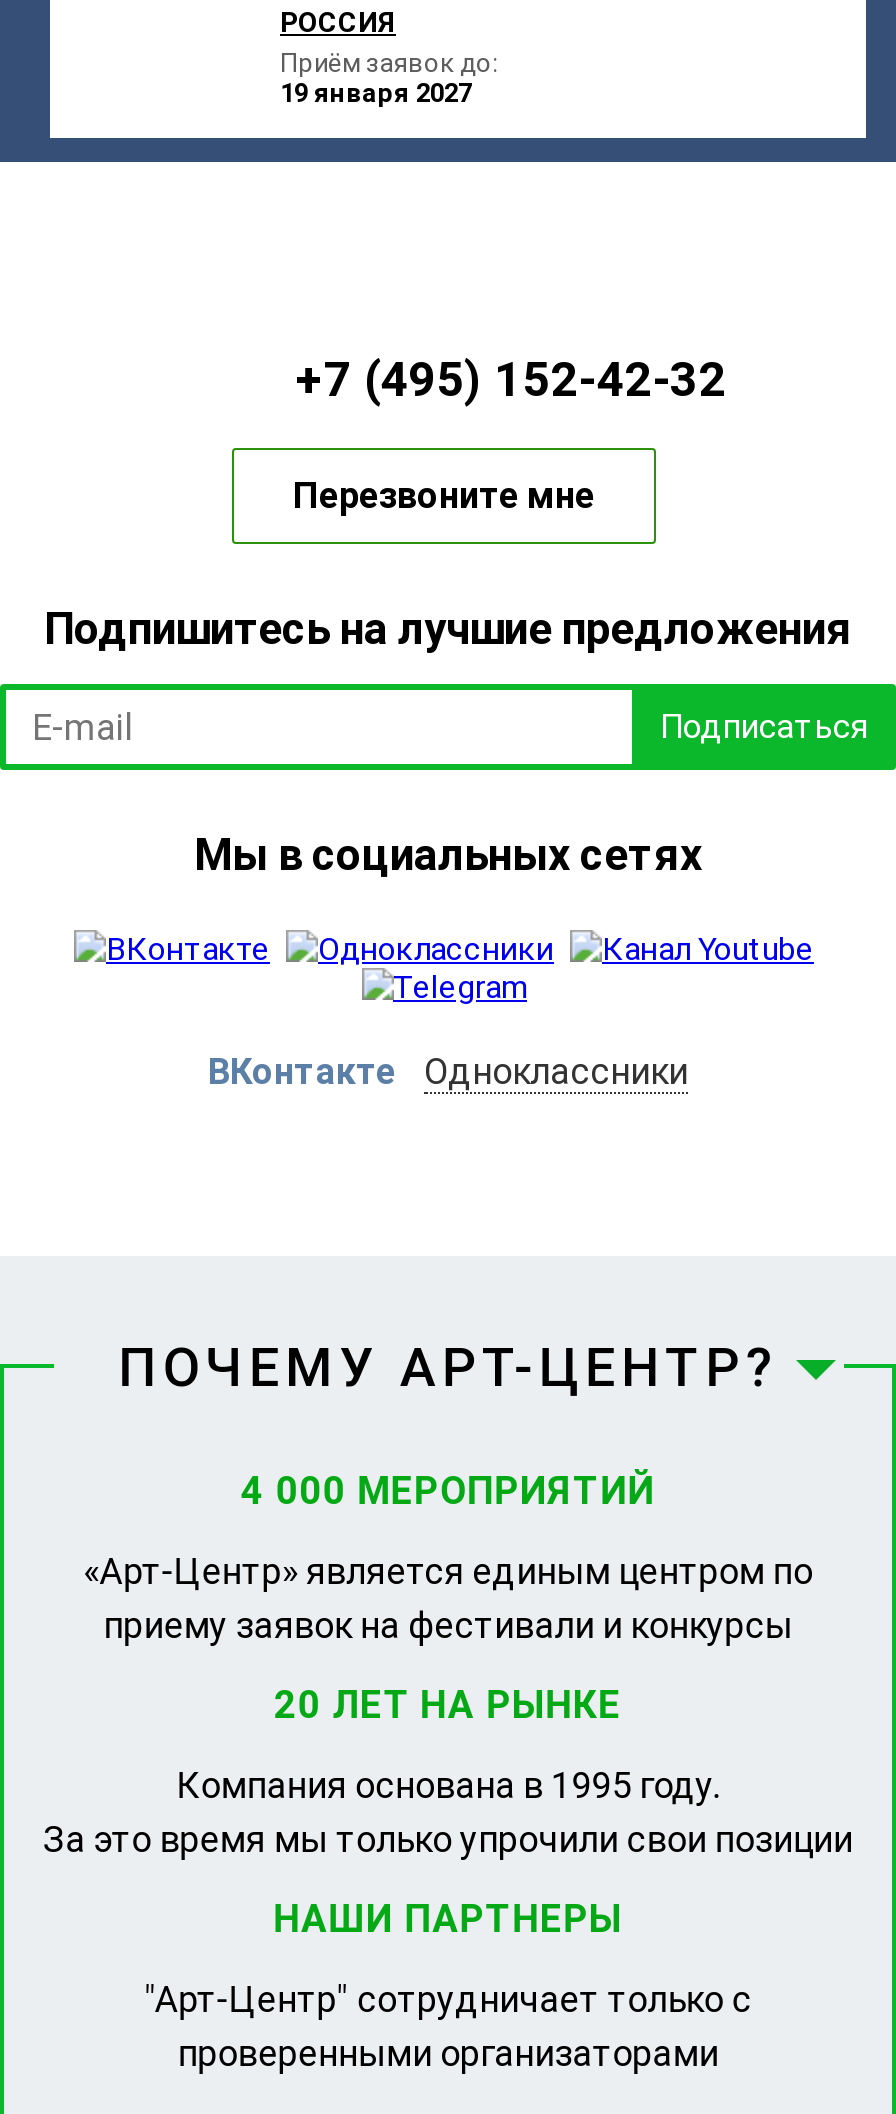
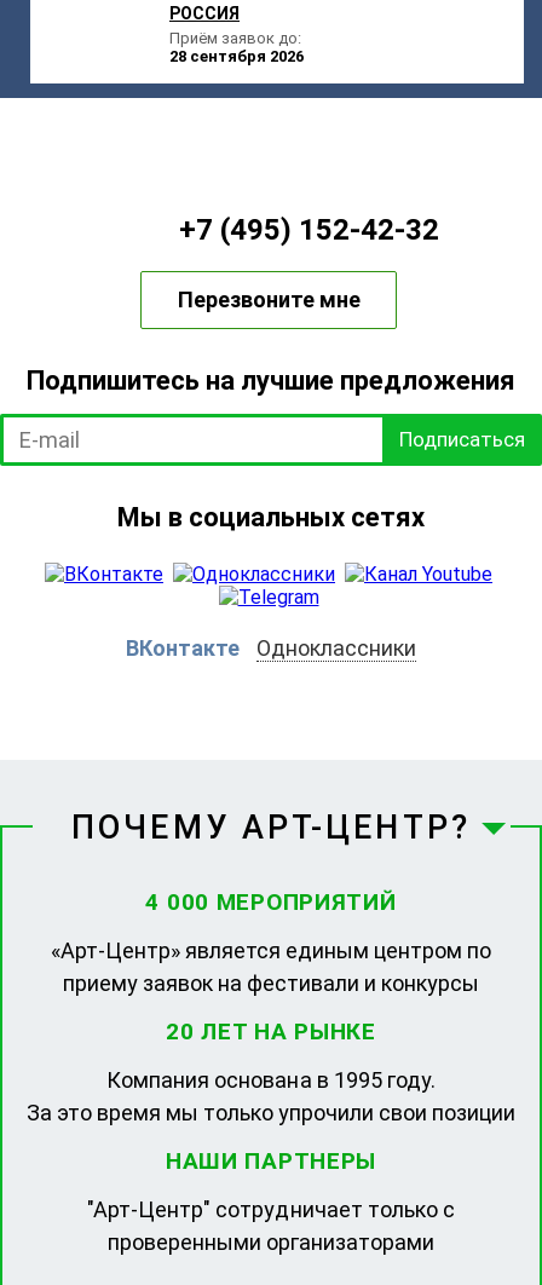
- 19 января 2027
+ 28 сентября 2026
